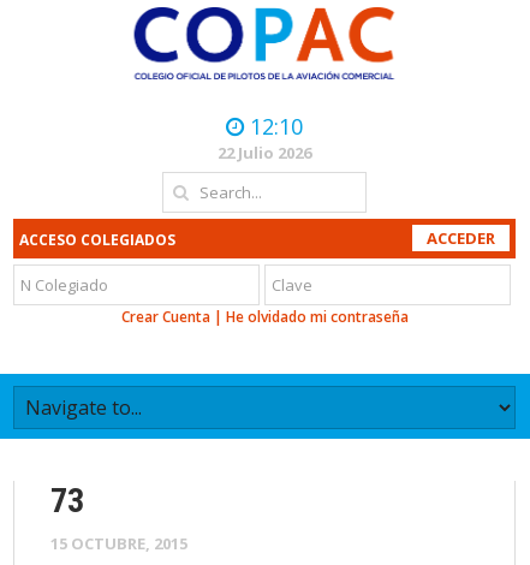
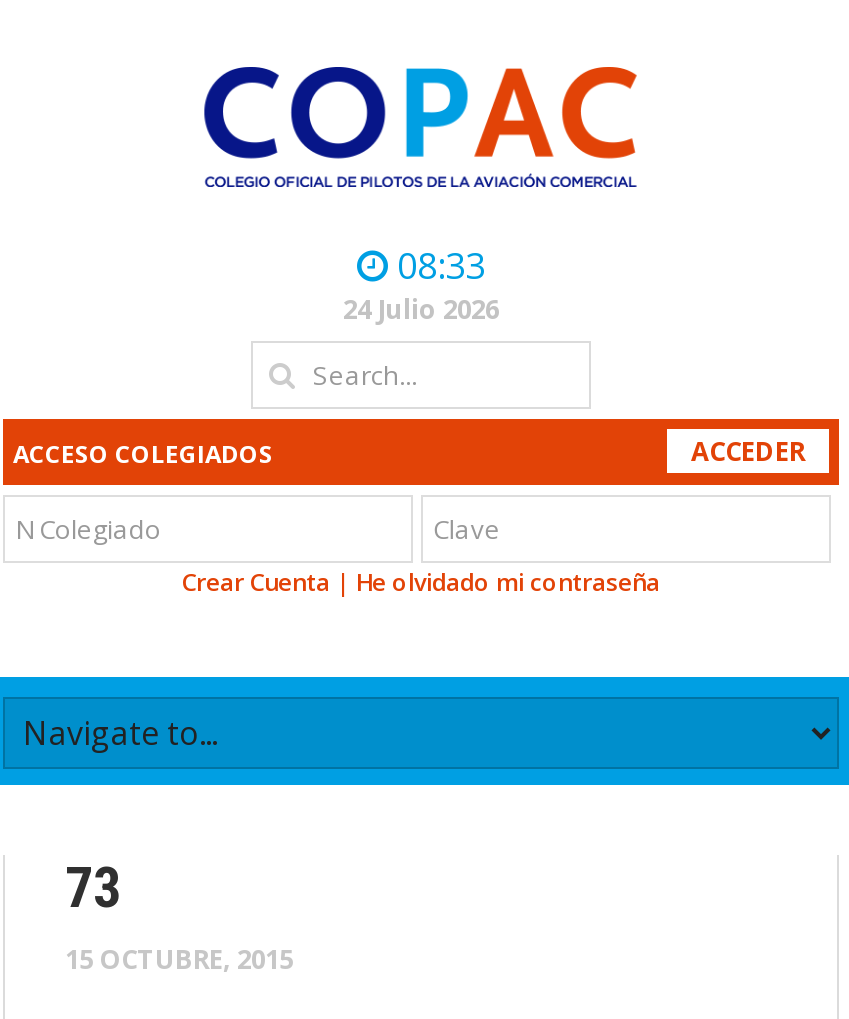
- 12:10
+ 08:33

- 22 Julio 2026
+ 24 Julio 2026
